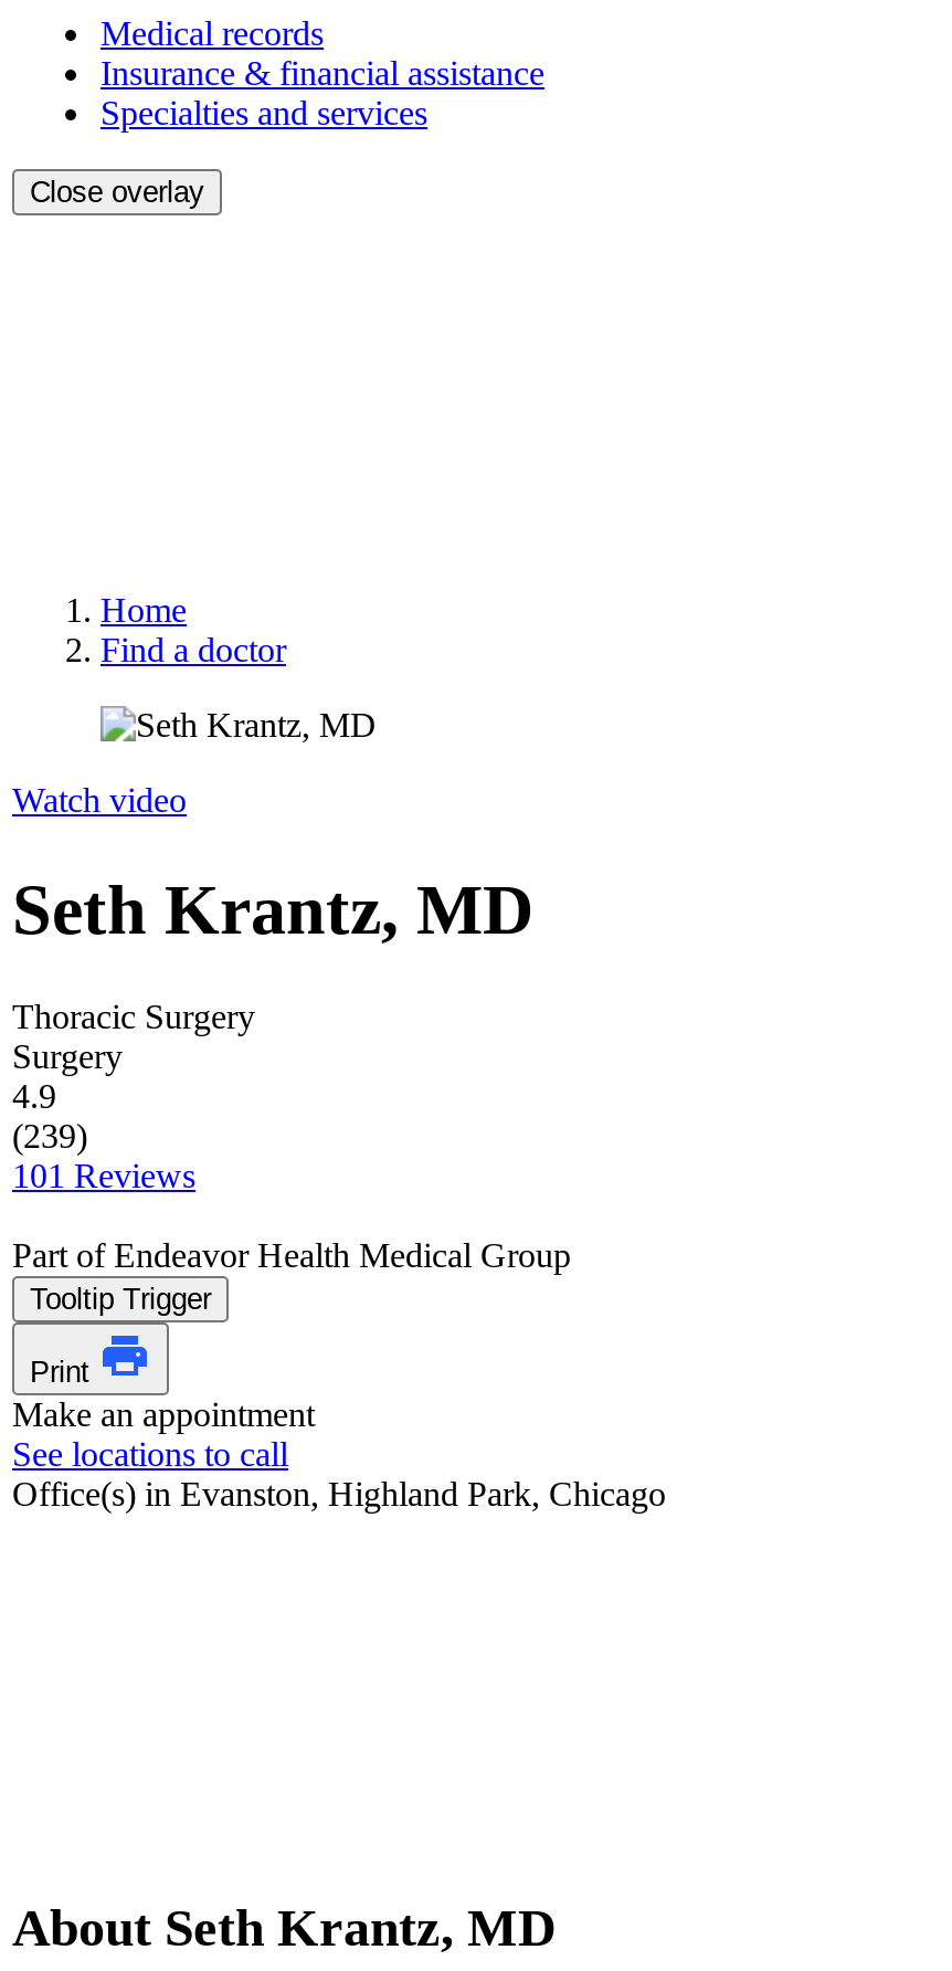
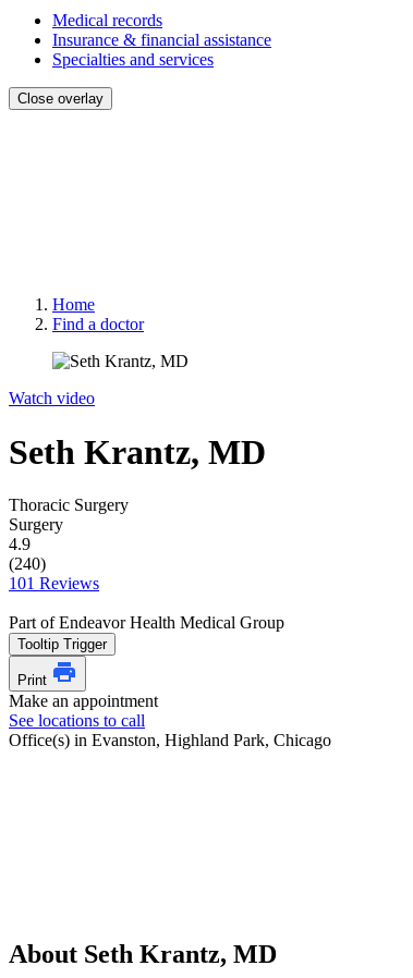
- (239)
+ (240)
